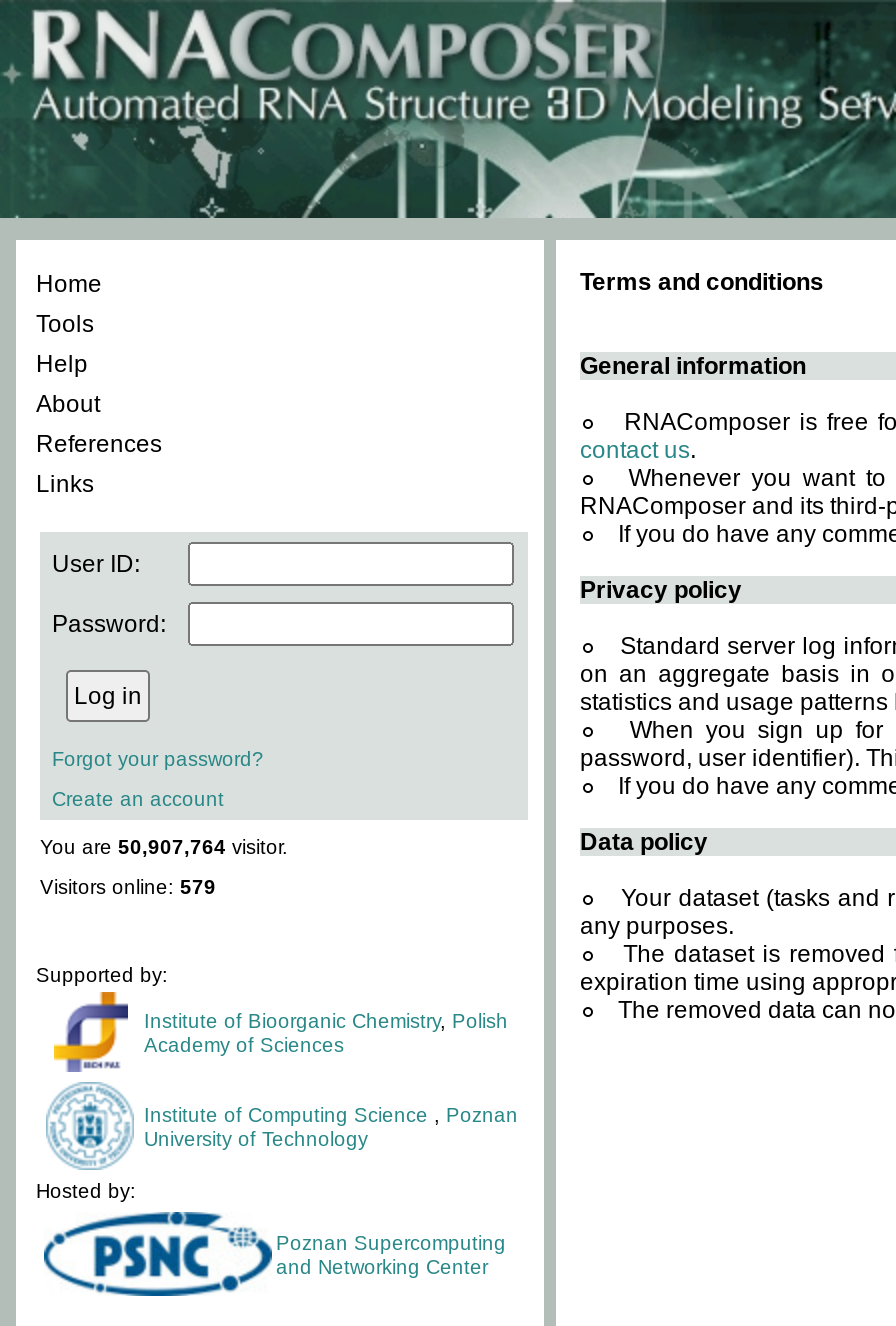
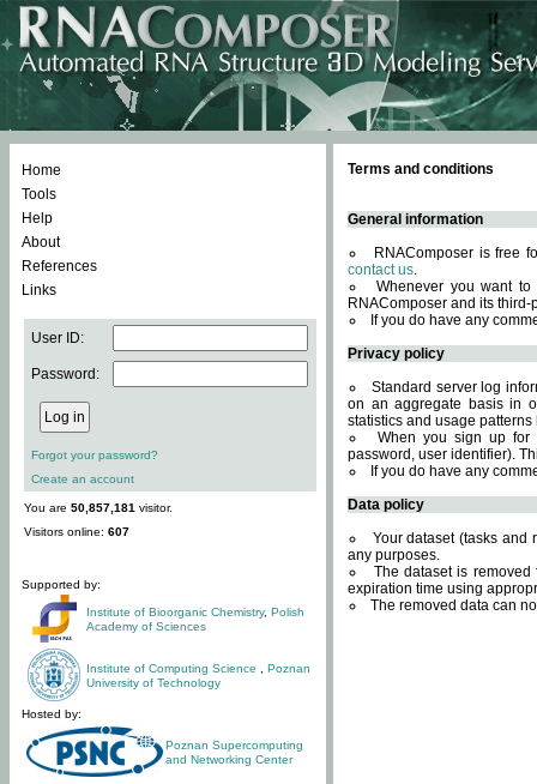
- You are 50,907,764 visitor.
+ You are 50,857,181 visitor.

- Visitors online: 579
+ Visitors online: 607
